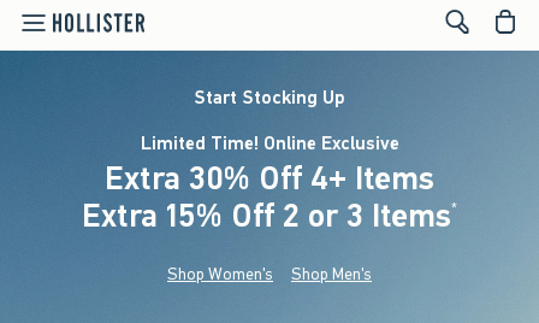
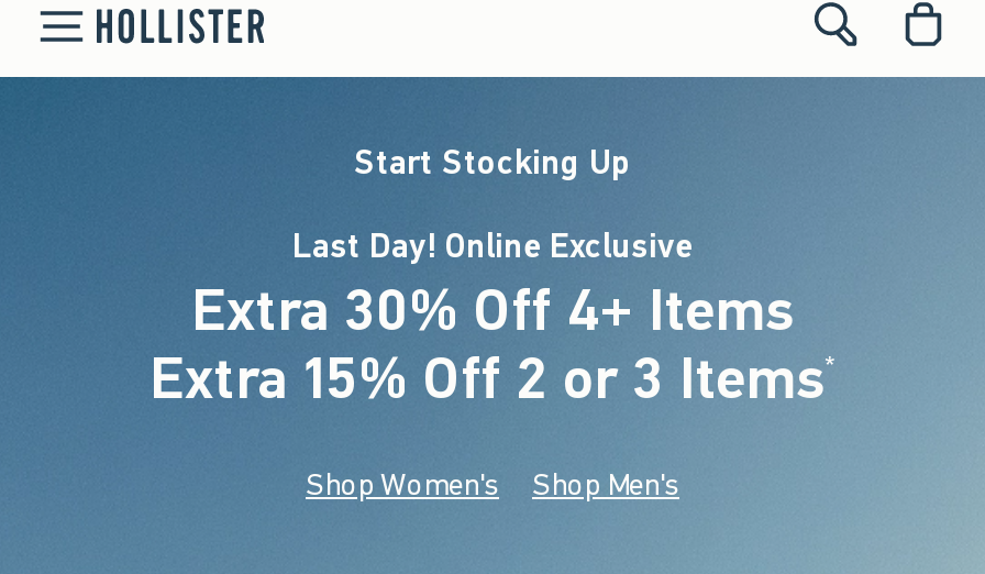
- Limited Time! Online Exclusive
+ Last Day! Online Exclusive
